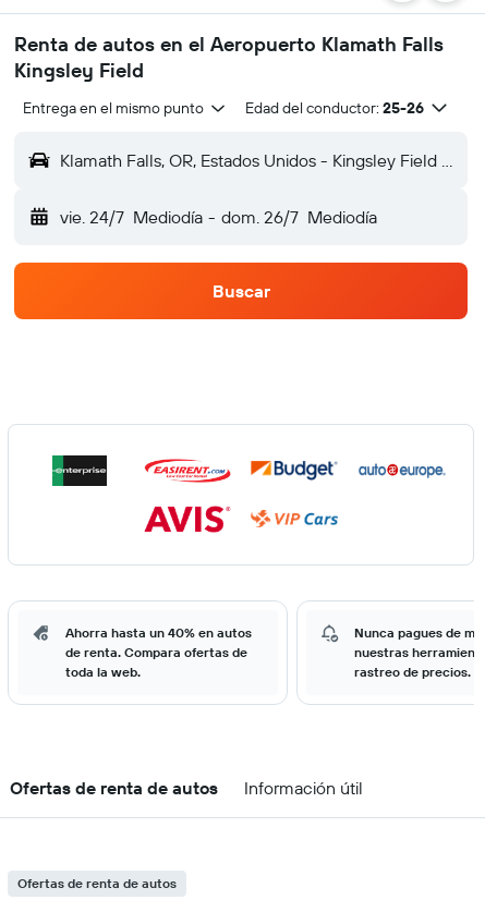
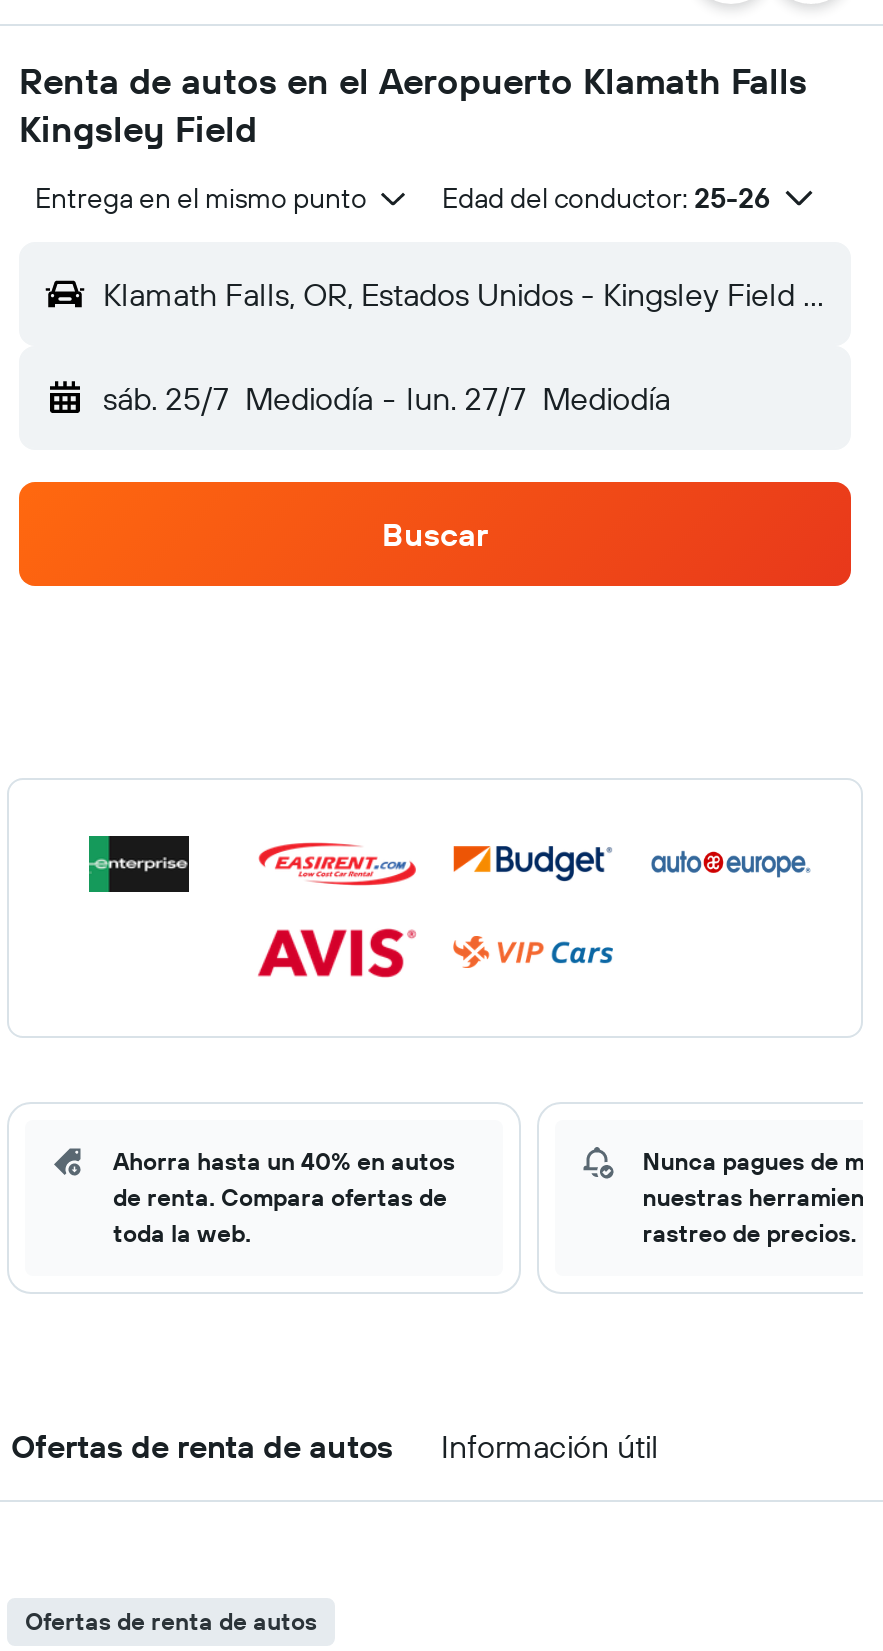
- vie. 24/7 Mediodía - dom. 26/7 Mediodía
+ sáb. 25/7 Mediodía - lun. 27/7 Mediodía
